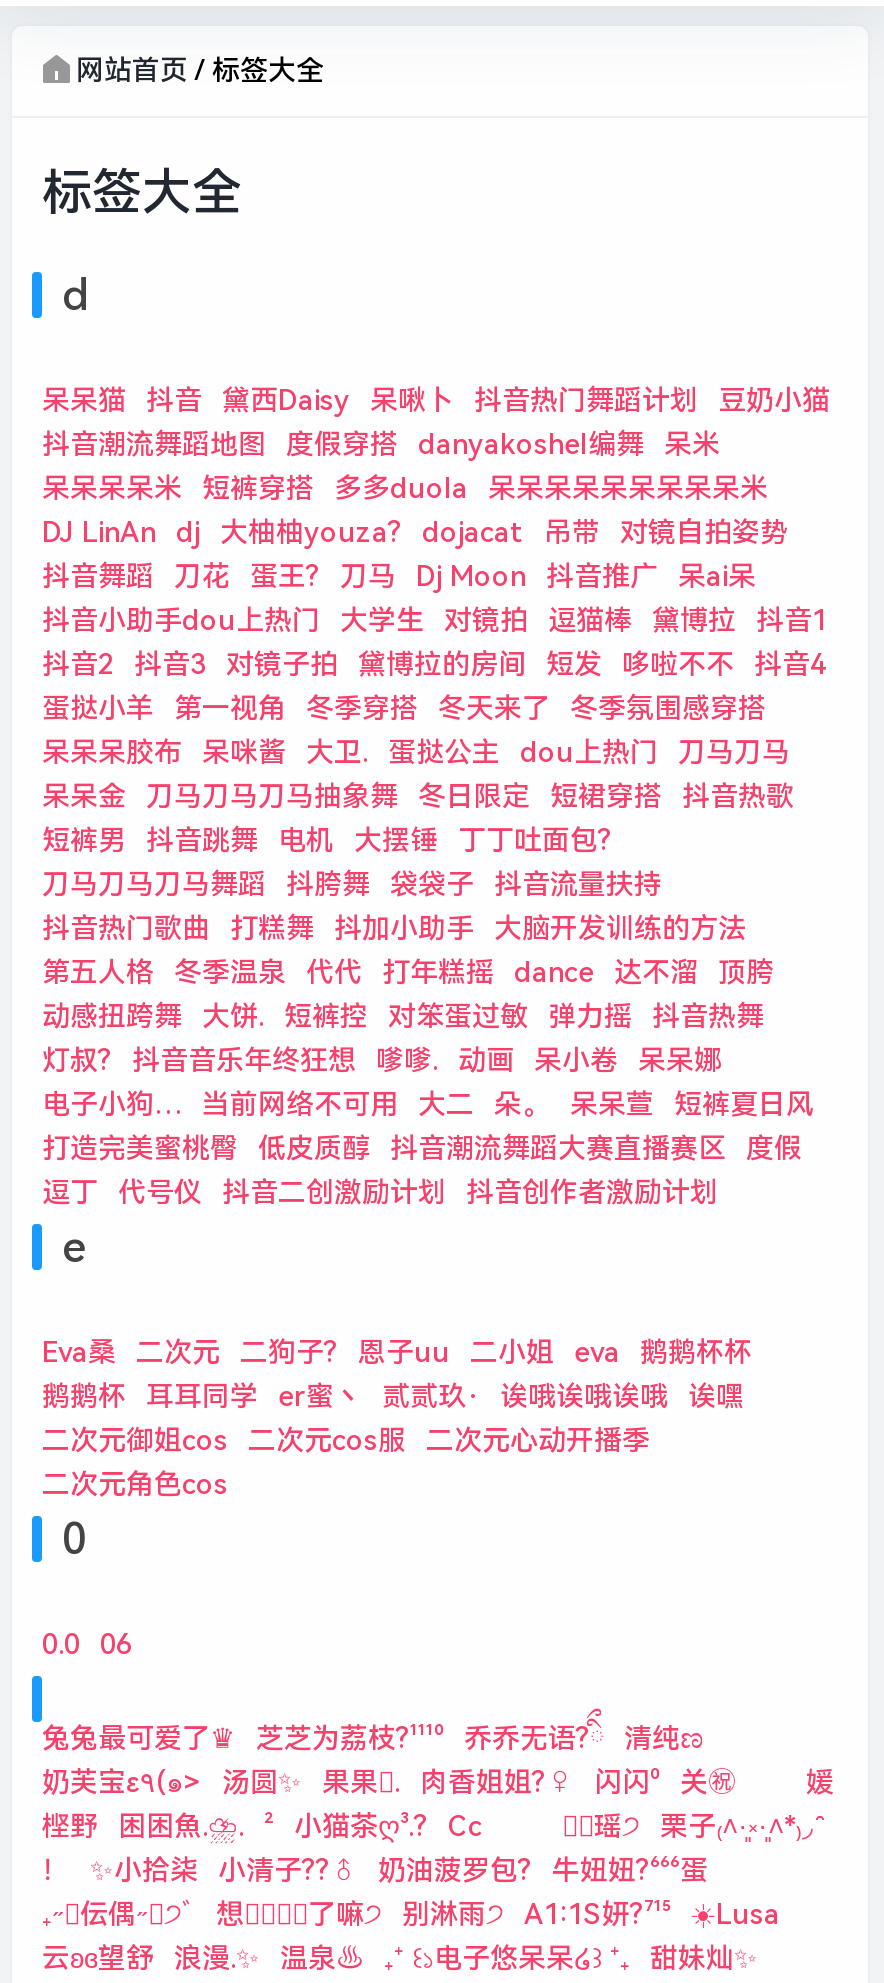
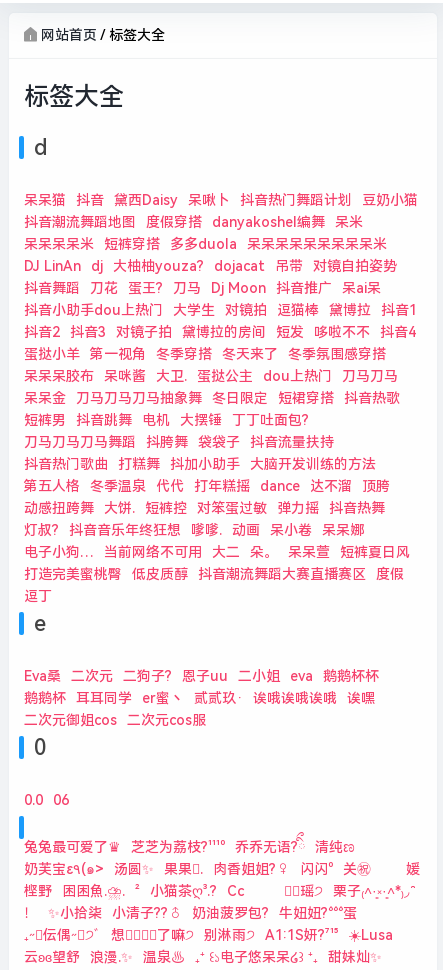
- 代号仪
- 抖音二创激励计划
- 抖音创作者激励计划

- 二次元心动开播季
- 二次元角色cos
